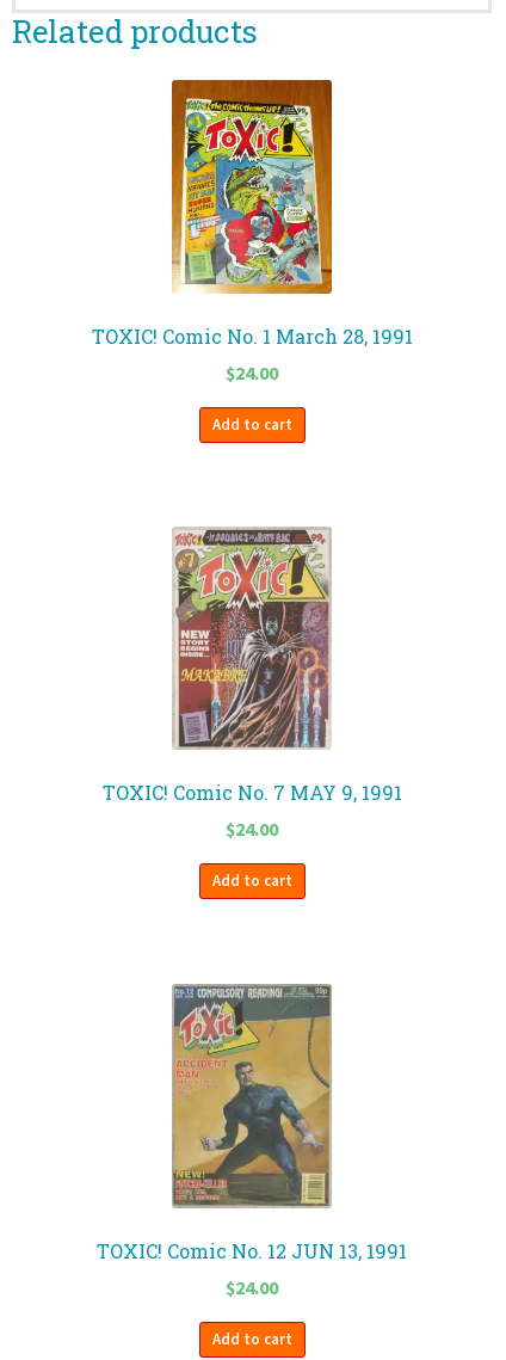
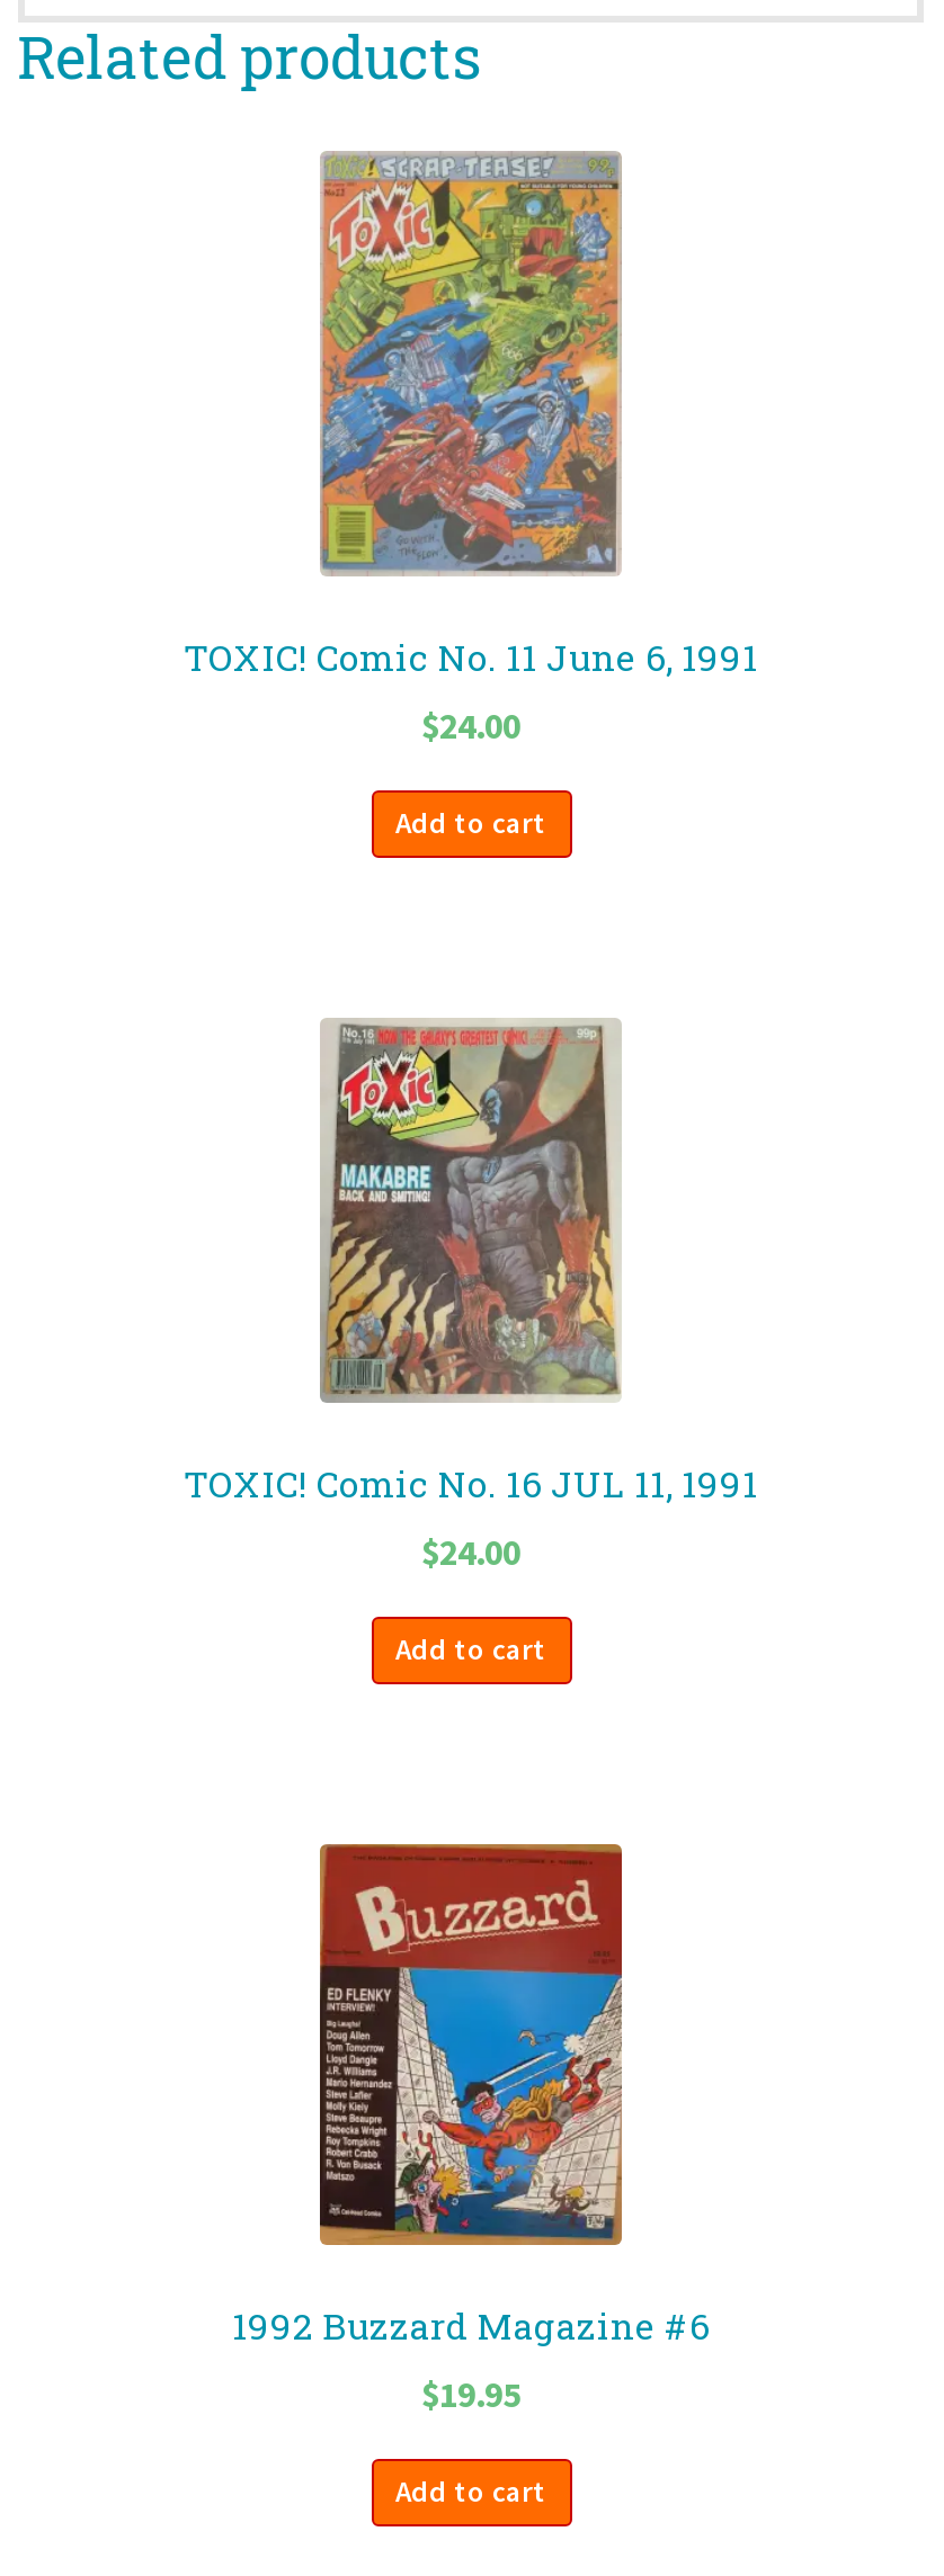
- [image]
- TOXIC! Comic No. 1 March 28, 1991
+ [image]
+ TOXIC! Comic No. 11 June 6, 1991

- [image]
- TOXIC! Comic No. 7 MAY 9, 1991
+ [image]
+ TOXIC! Comic No. 16 JUL 11, 1991

- [image]
- TOXIC! Comic No. 12 JUN 13, 1991
+ [image]
+ 1992 Buzzard Magazine #6

- $24.00
+ $19.95
